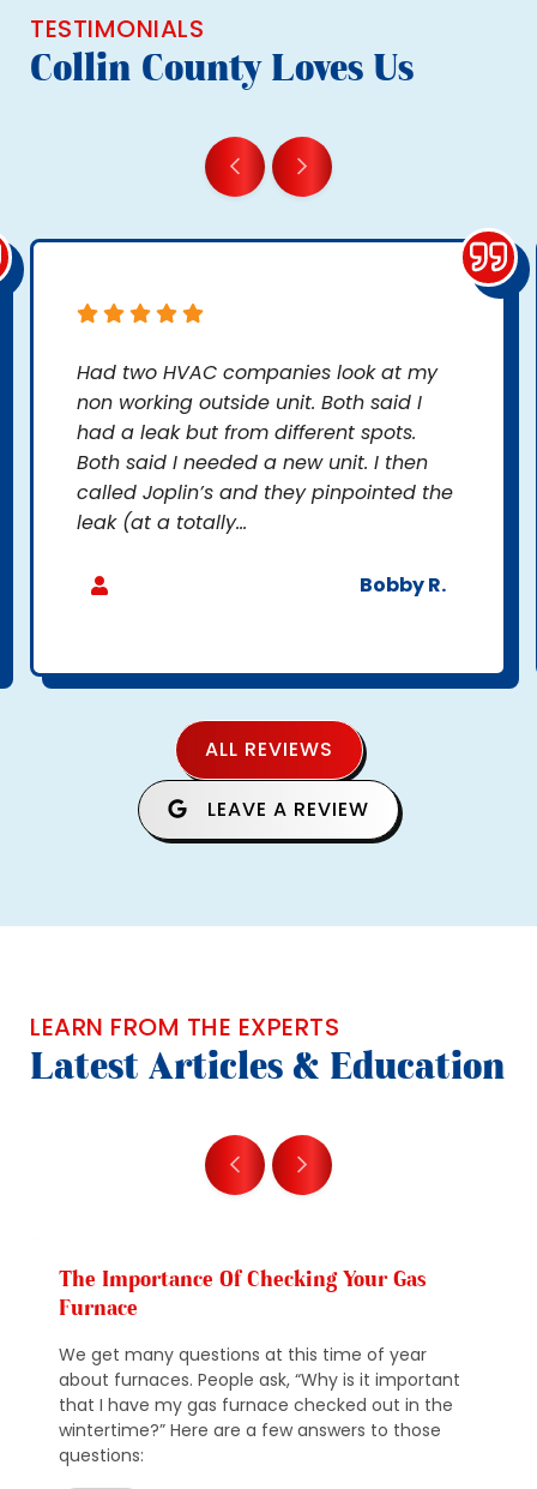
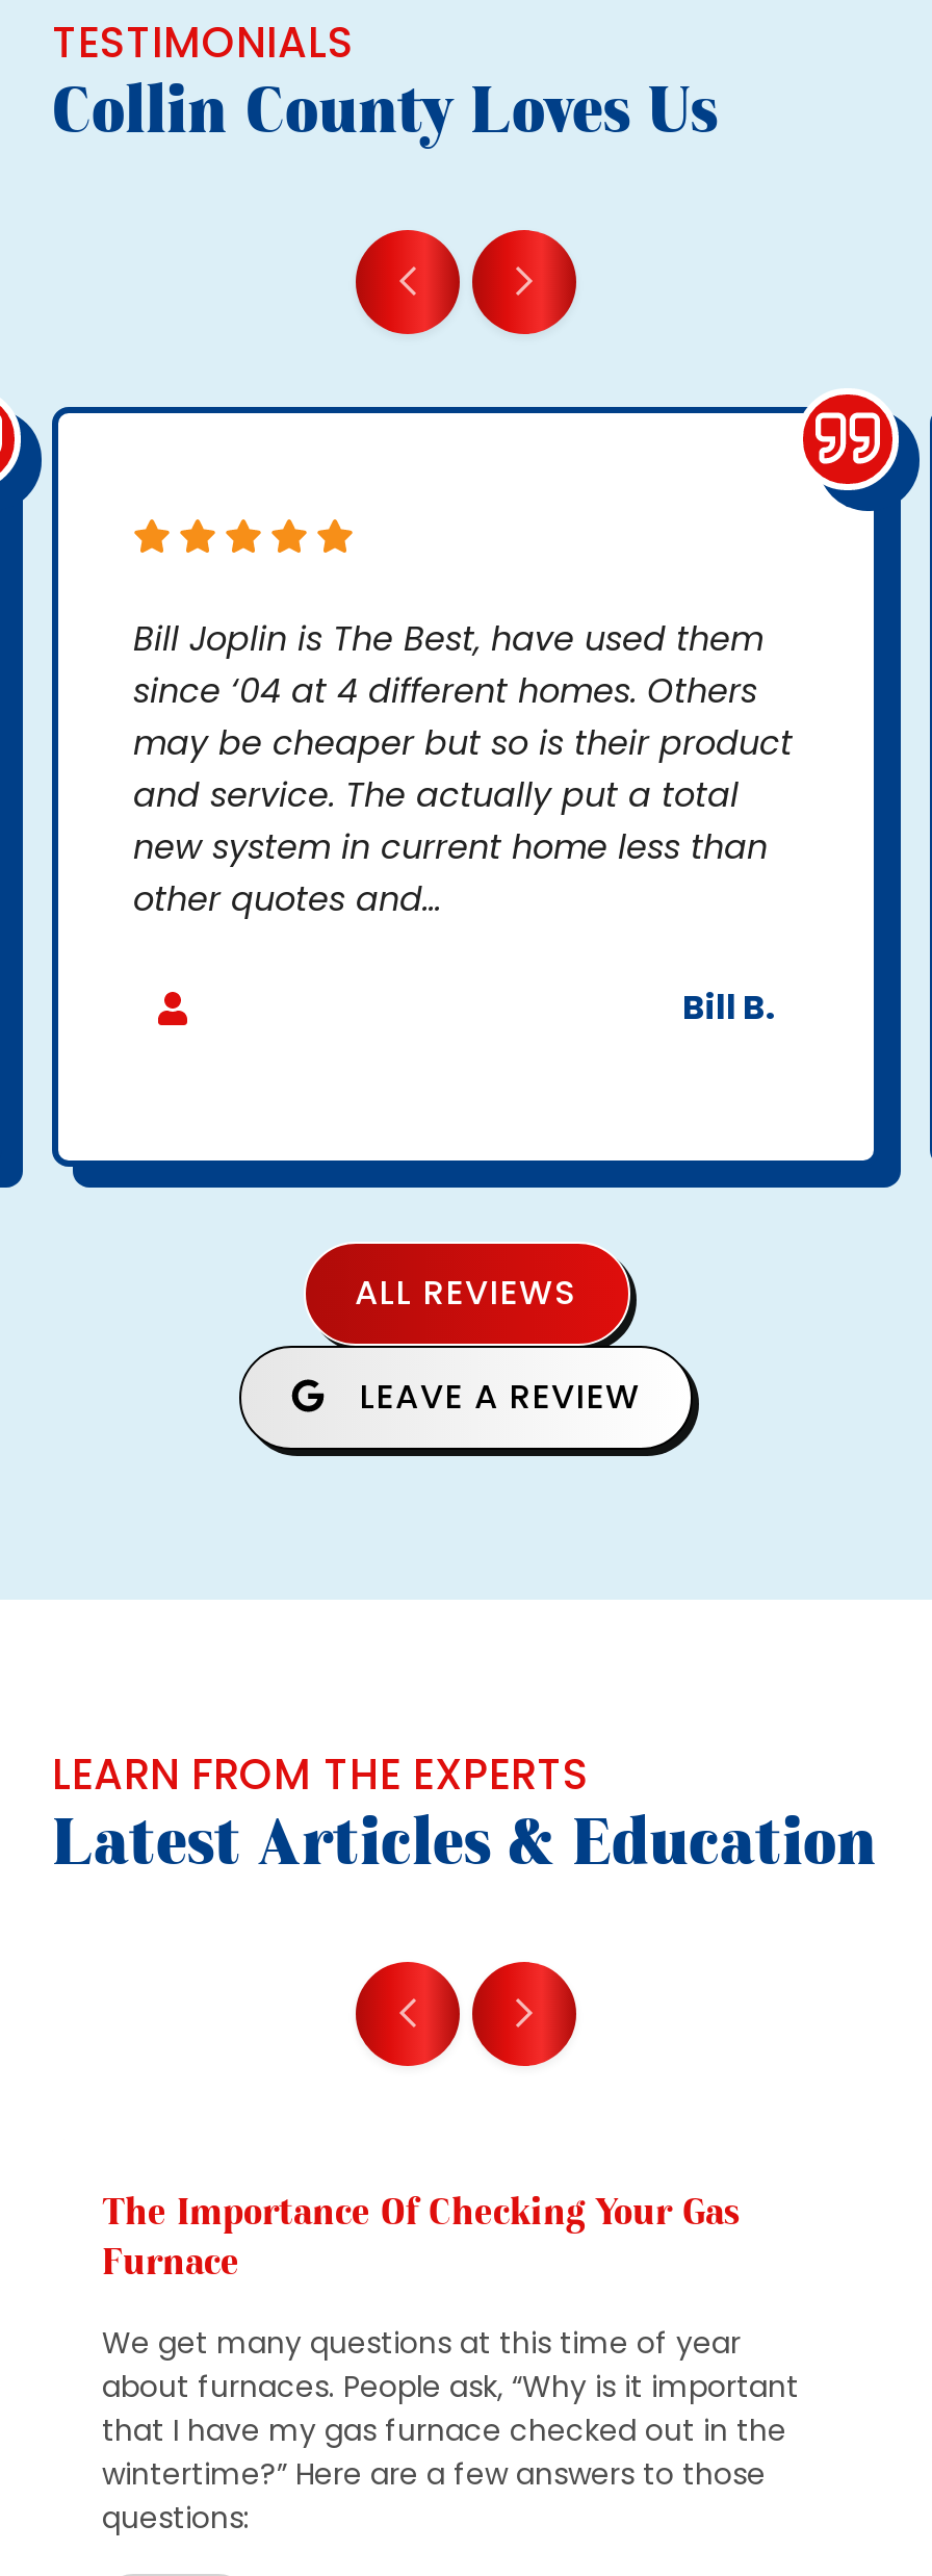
- Had two HVAC companies look at my
- non working outside unit. Both said I
- had a leak but from different spots.
- Both said I needed a new unit. I then
- called Joplin’s and they pinpointed the
- leak (at a totally...
+ Bill Joplin is The Best, have used them
+ since ‘04 at 4 different homes. Others
+ may be cheaper but so is their product
+ and service. The actually put a total
+ new system in current home less than
+ other quotes and...

- Bobby R.
+ Bill B.
